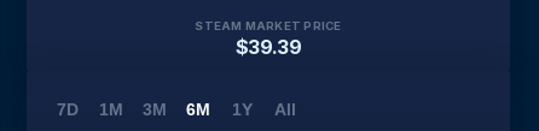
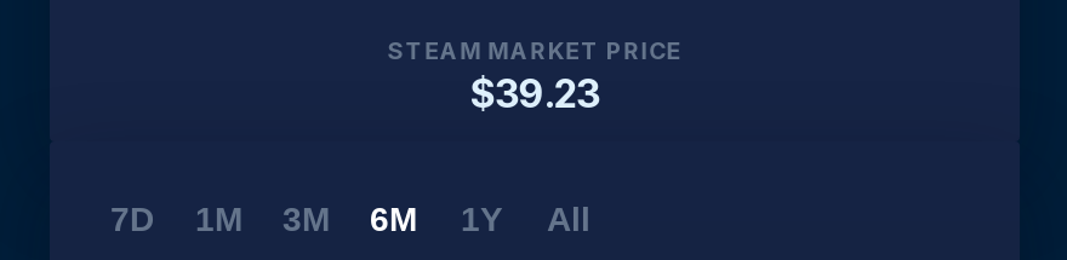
- $39.39
+ $39.23
